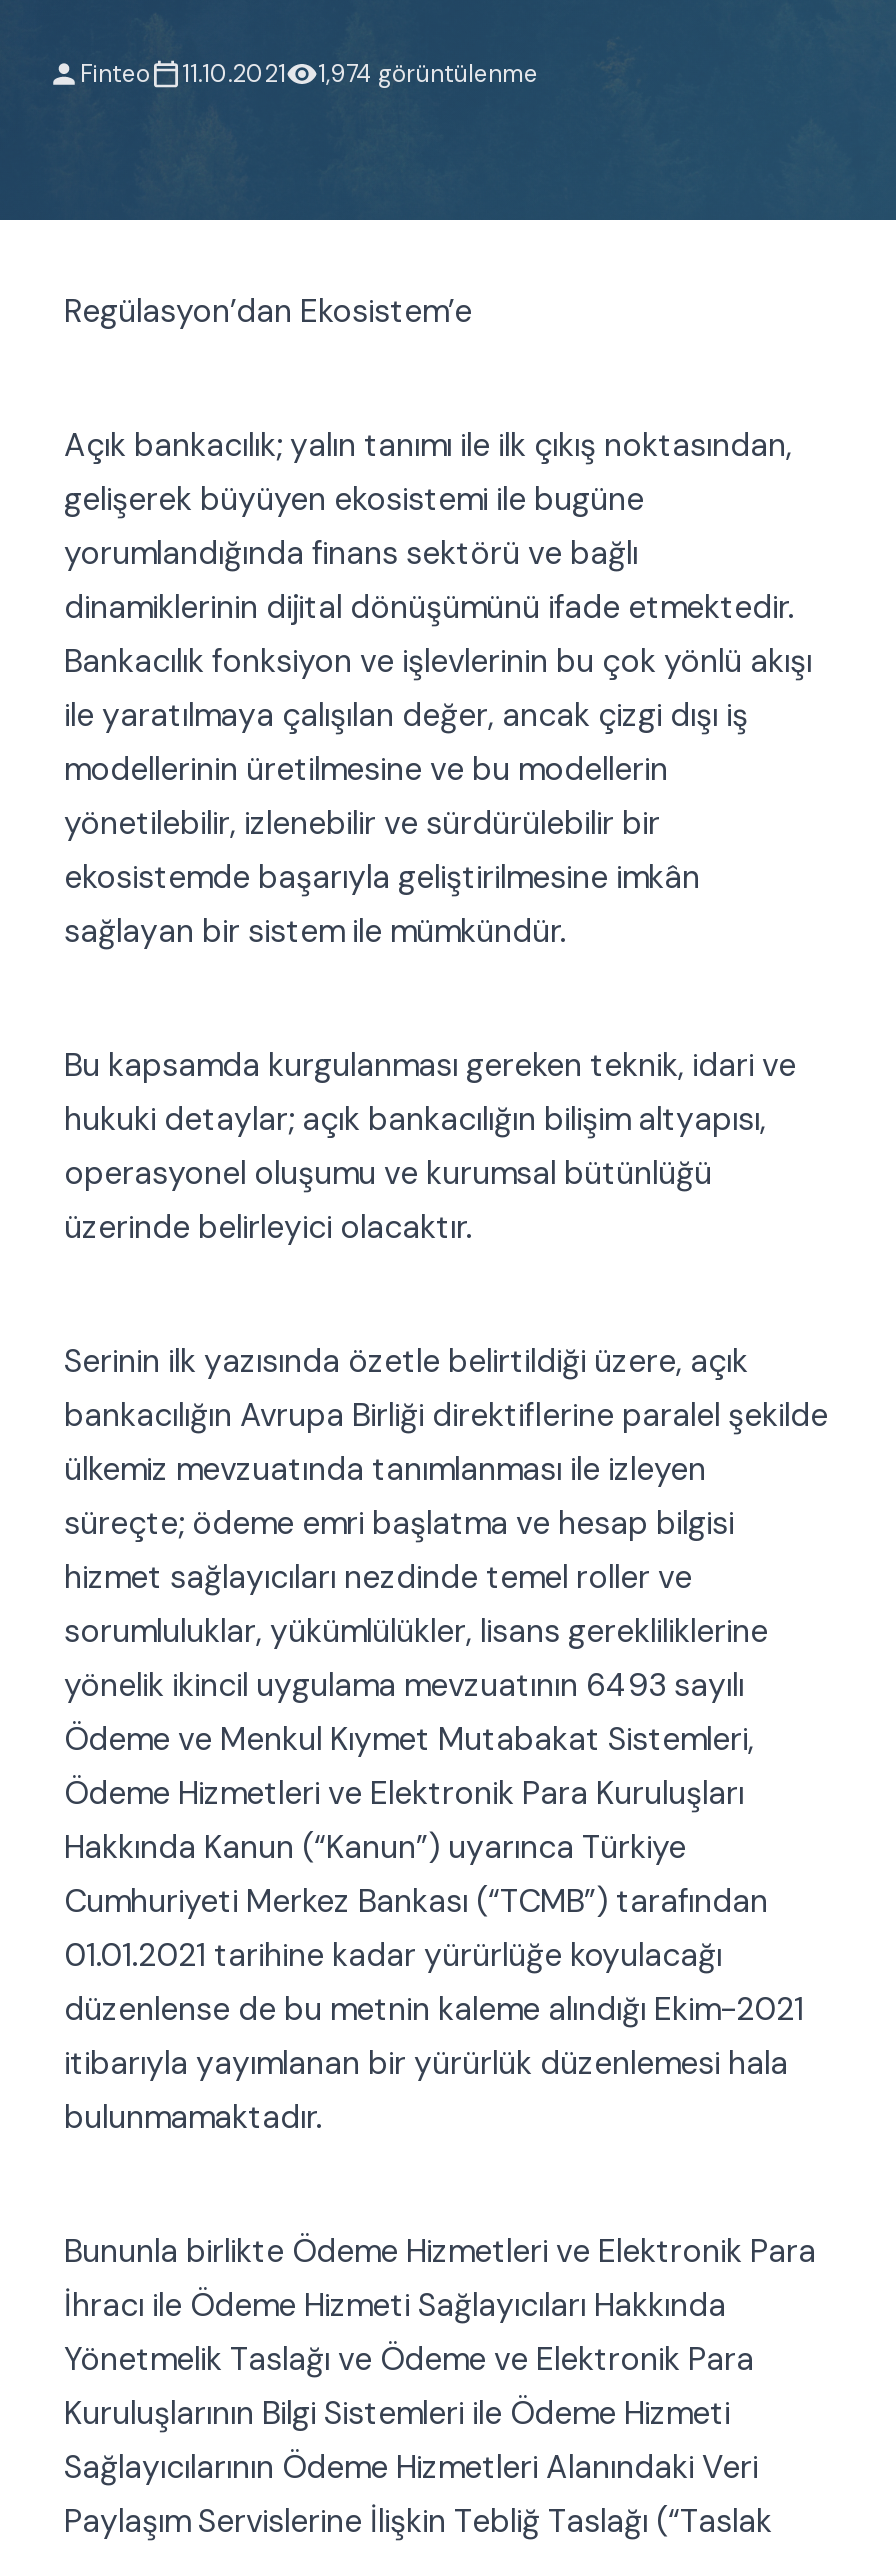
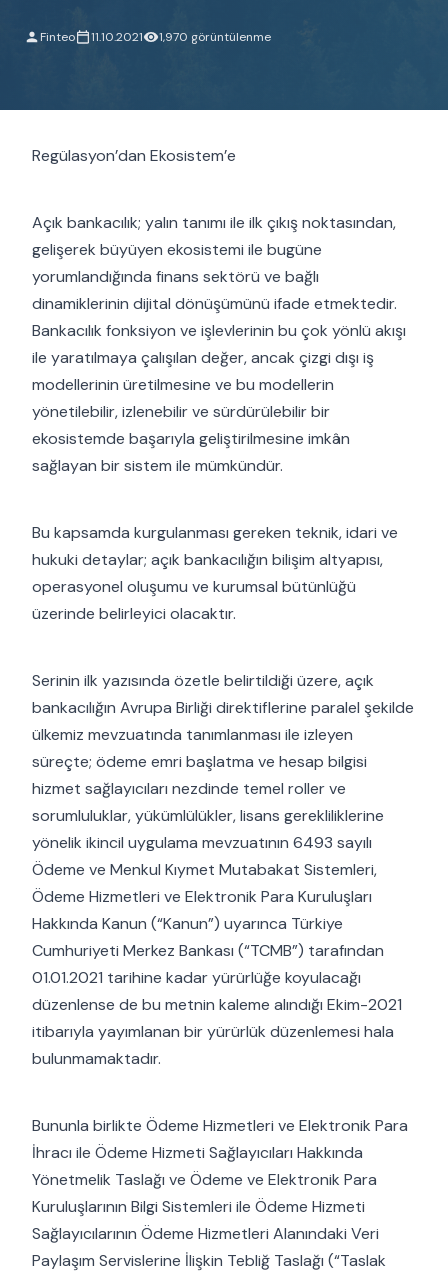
- 1,974 görüntülenme
+ 1,970 görüntülenme
